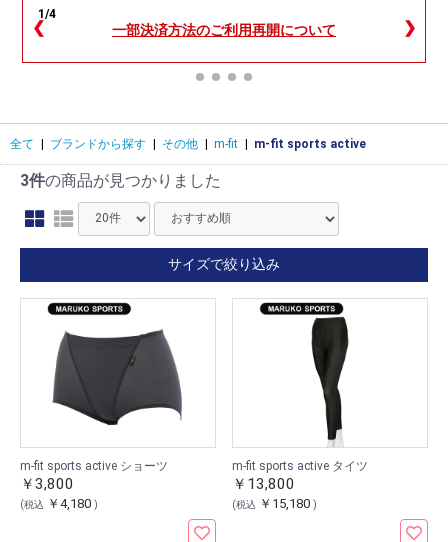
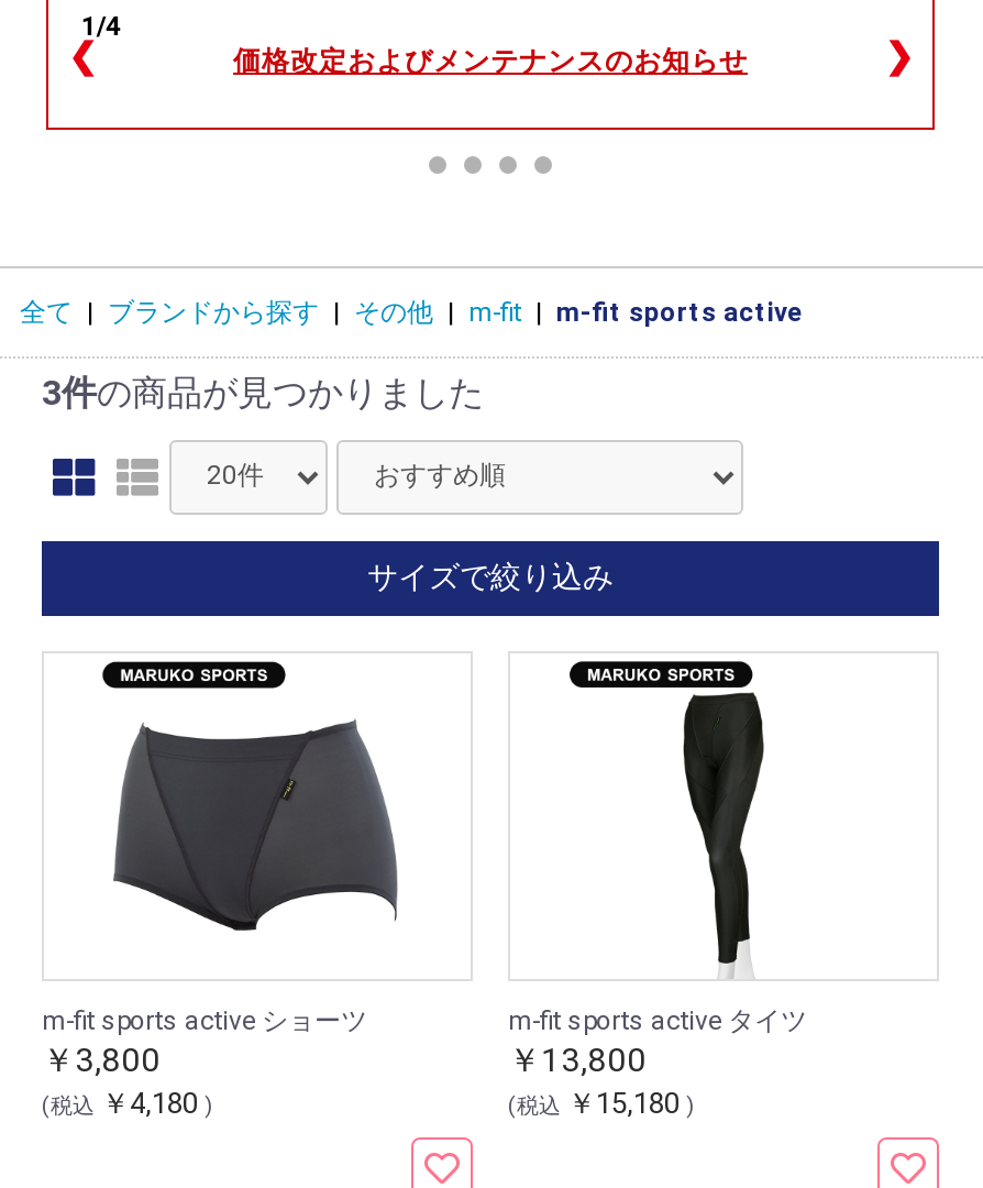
- 一部決済方法のご利用再開について
+ 価格改定およびメンテナンスのお知らせ
